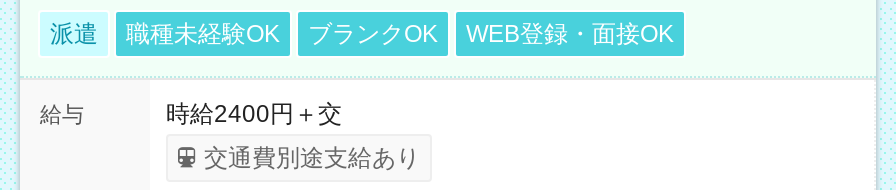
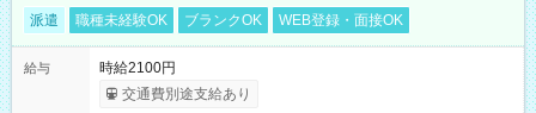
- 時給2400円＋交
+ 時給2100円
